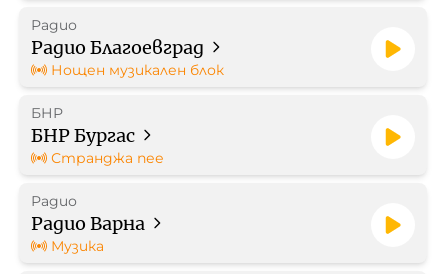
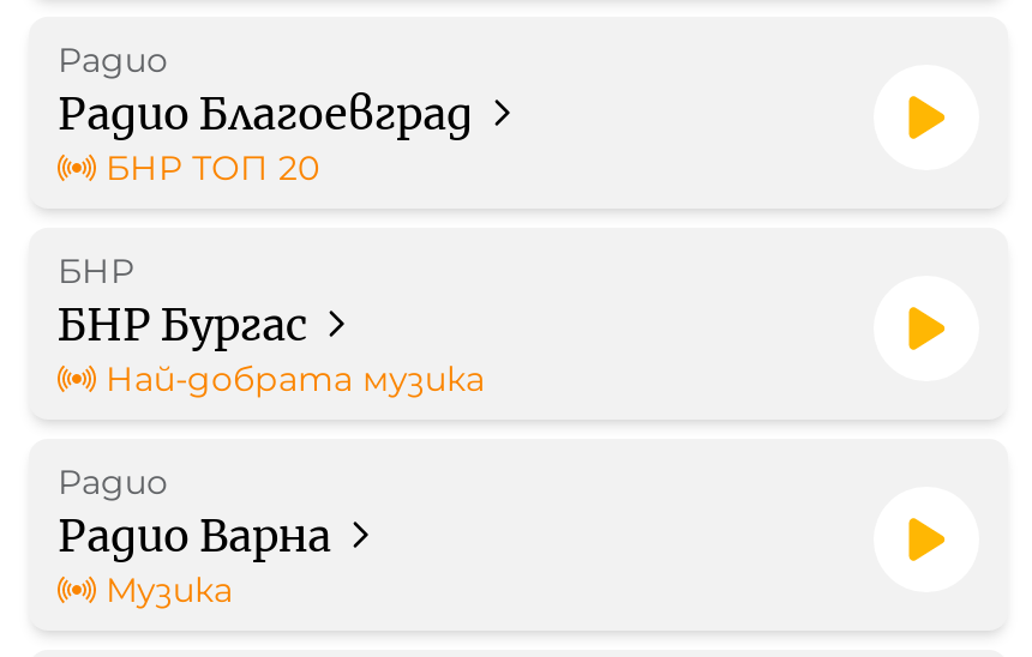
- Нощен музикален блок
+ БНР ТОП 20

- Странджа пее
+ Най-добрата музика
